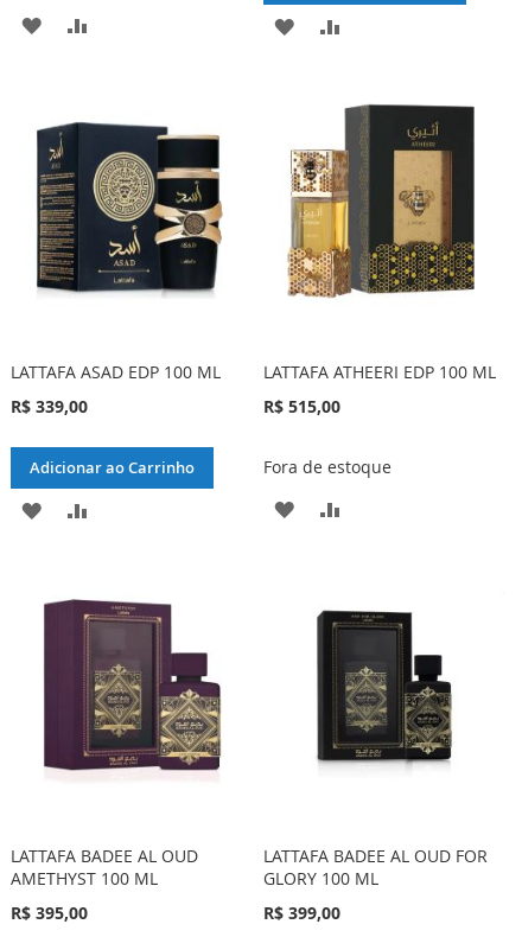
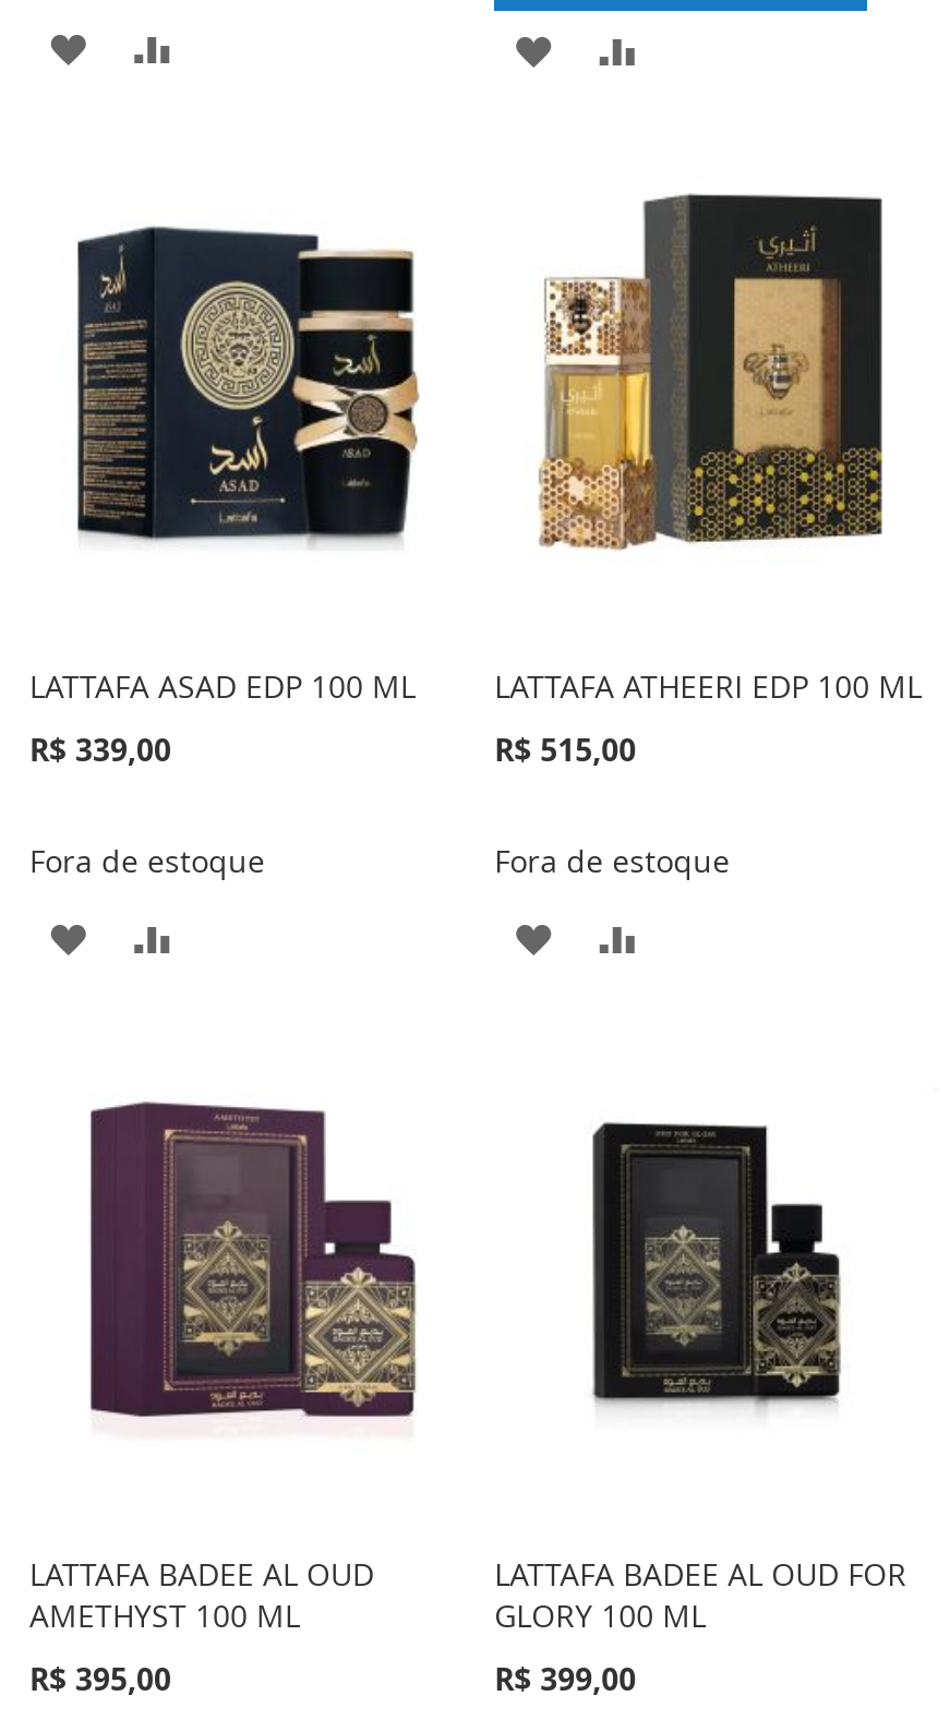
- Adicionar ao Carrinho
+ Fora de estoque
